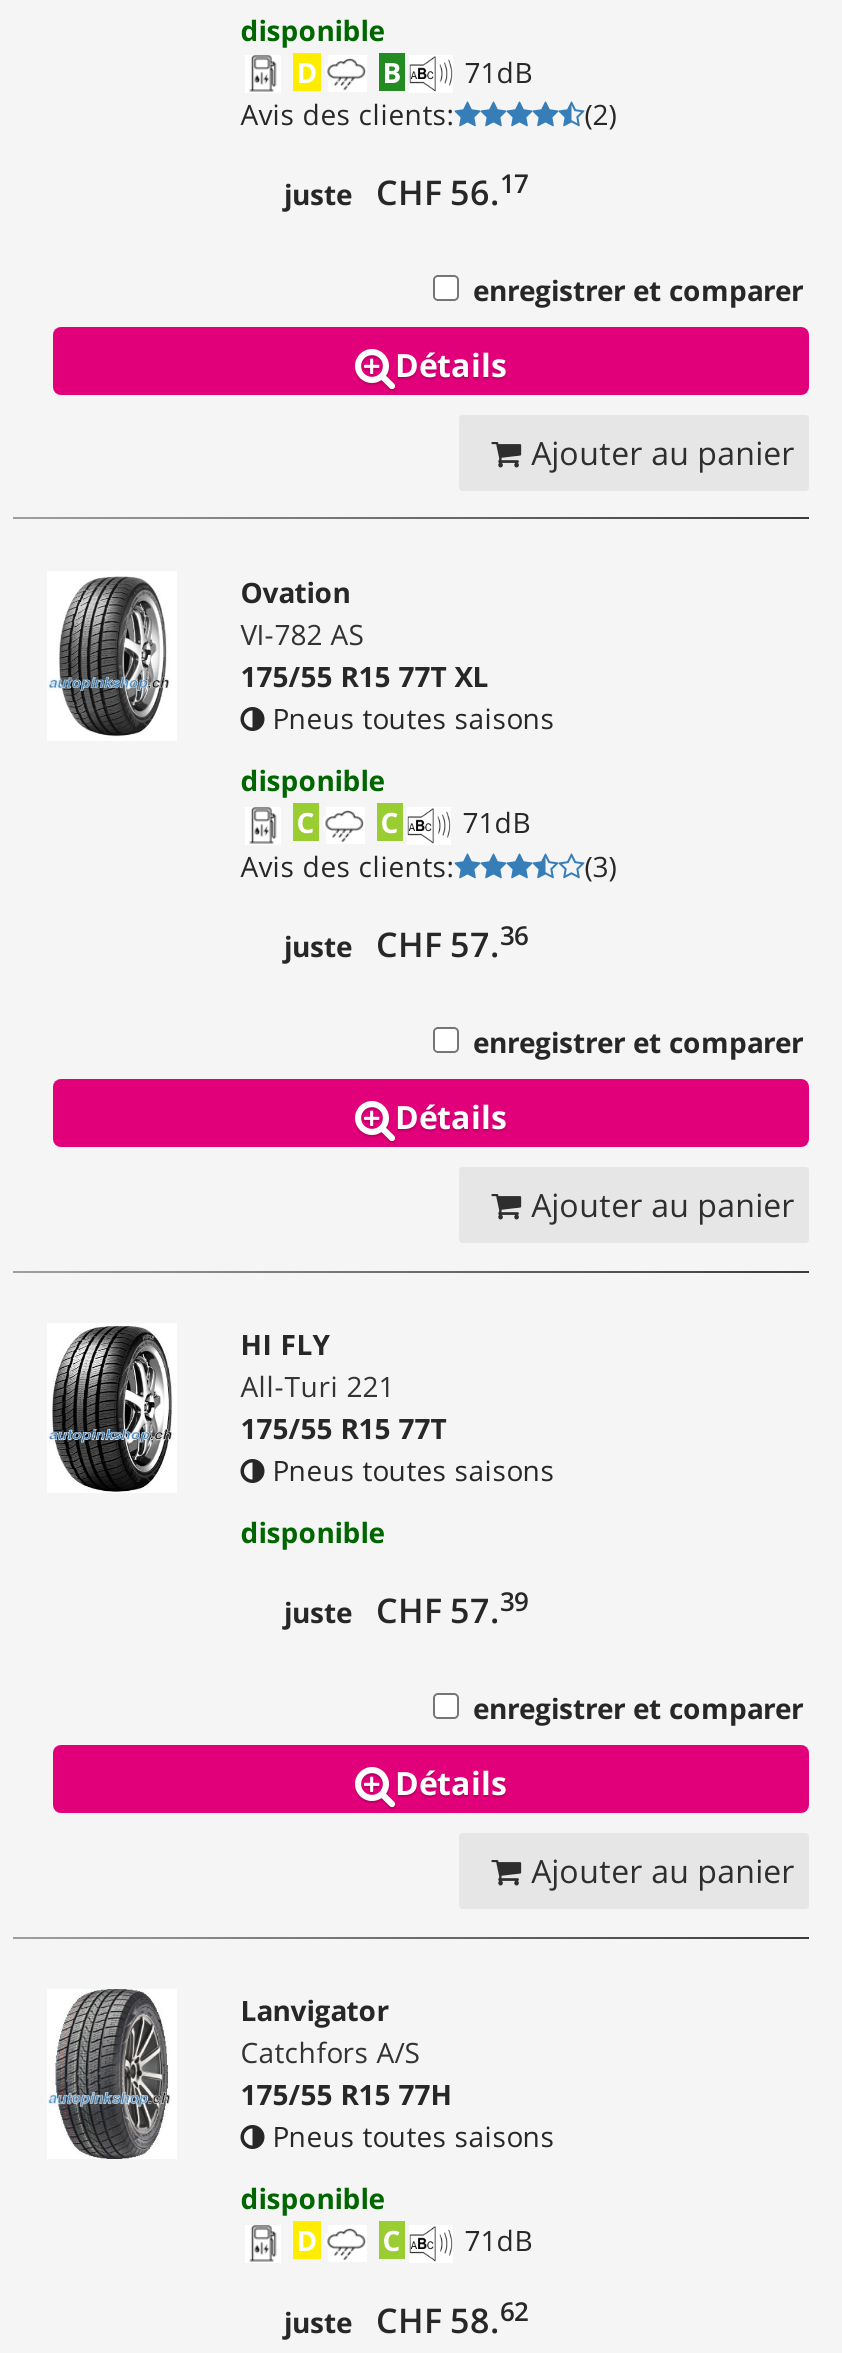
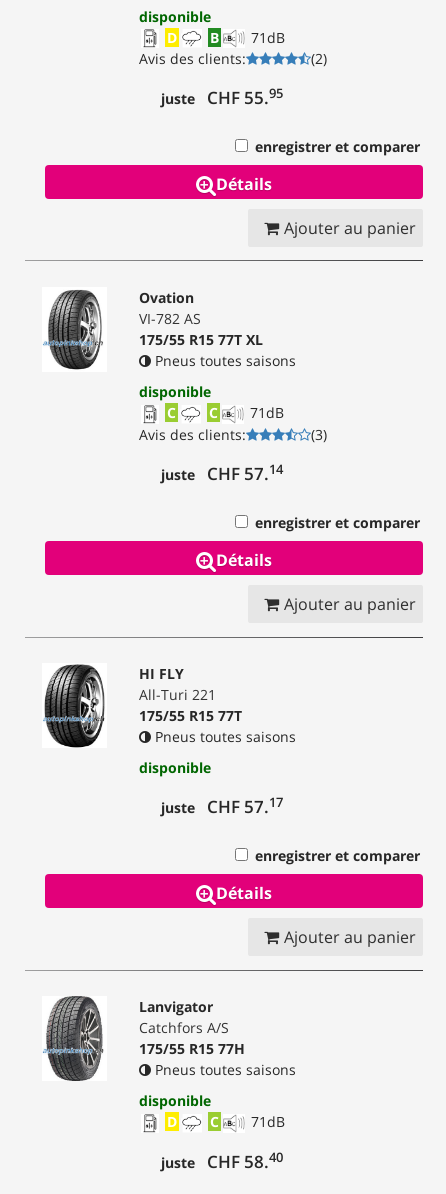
- juste CHF 56.17
+ juste CHF 55.95

- juste CHF 57.36
+ juste CHF 57.14

- juste CHF 57.39
+ juste CHF 57.17

- juste CHF 58.62
+ juste CHF 58.40
